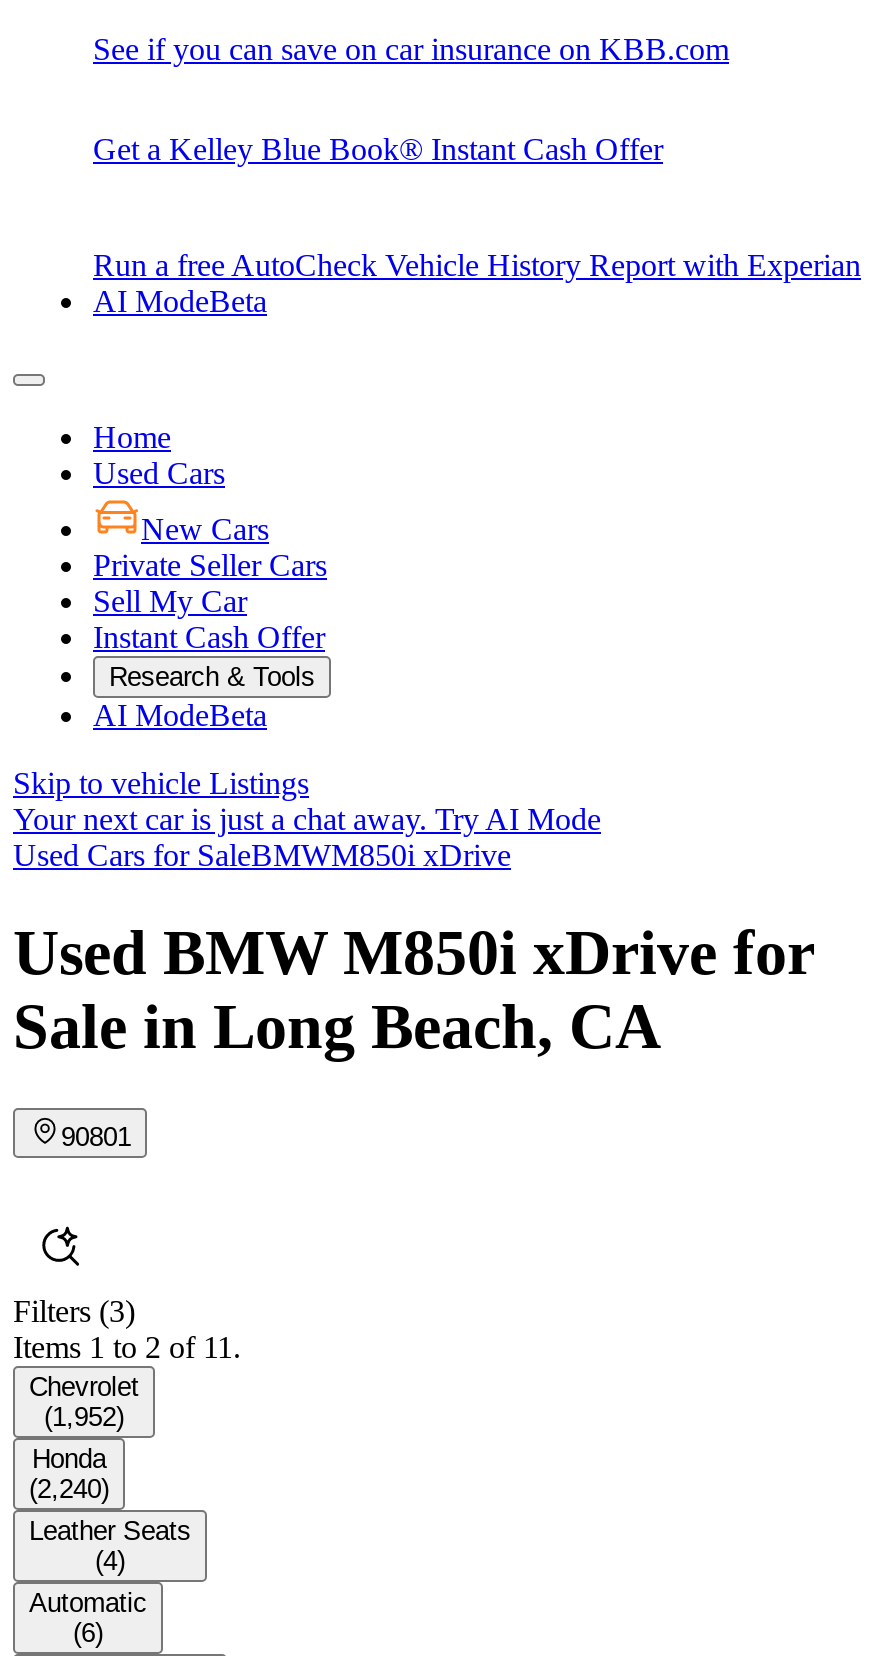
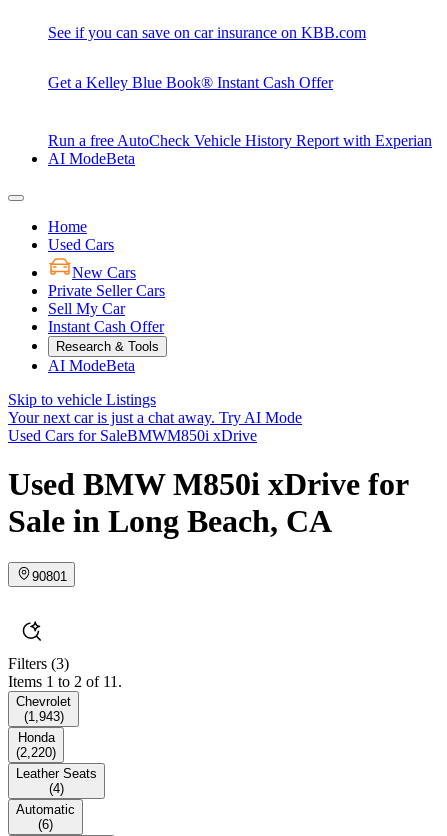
- (1,952)
+ (1,943)

- (2,240)
+ (2,220)
